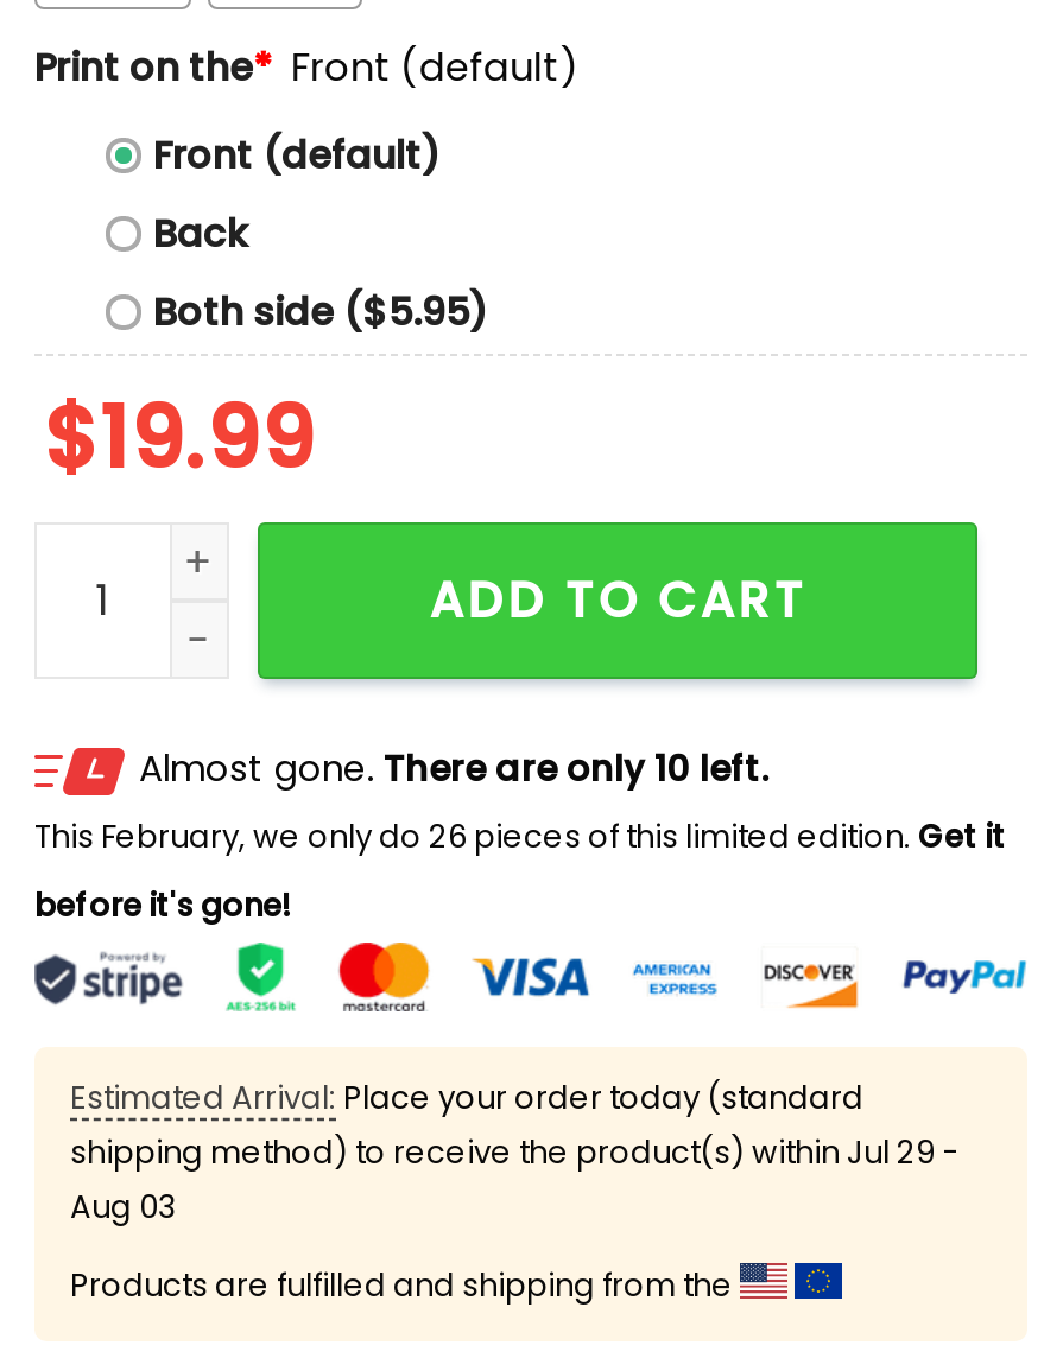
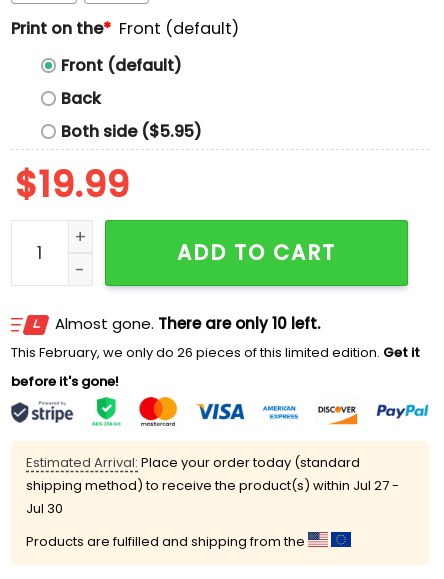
- shipping method) to receive the product(s) within Jul 29 -
- Aug 03
+ shipping method) to receive the product(s) within Jul 27 -
+ Jul 30
